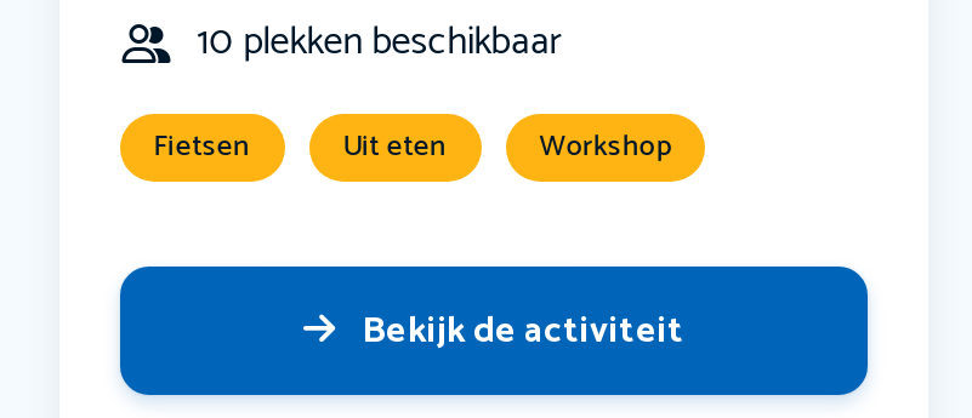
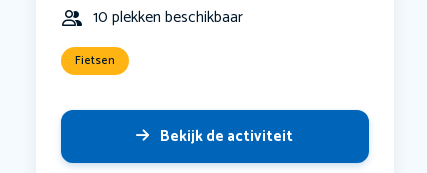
- Uit eten
- Workshop
